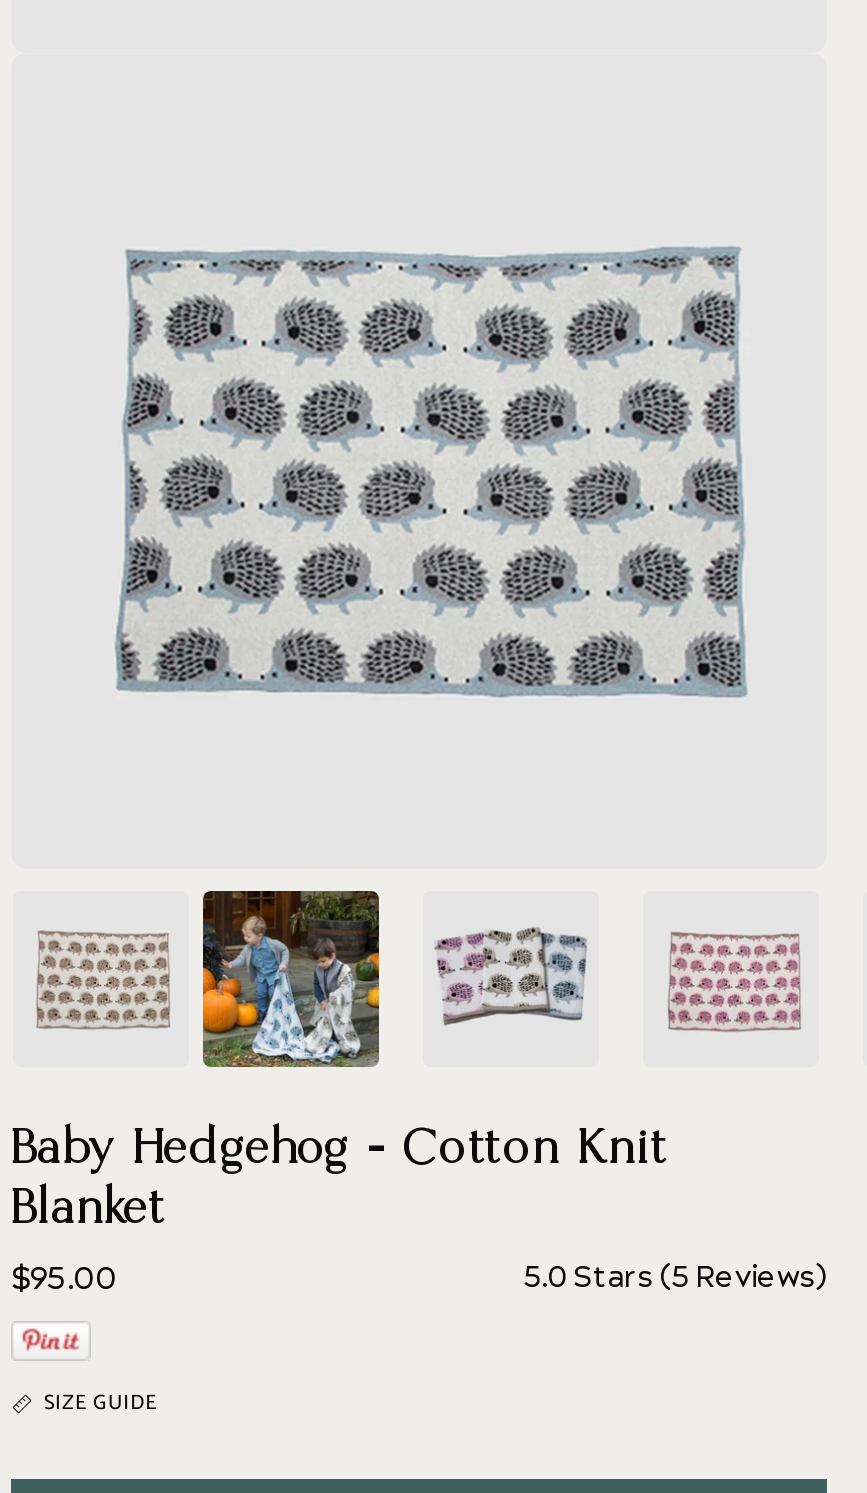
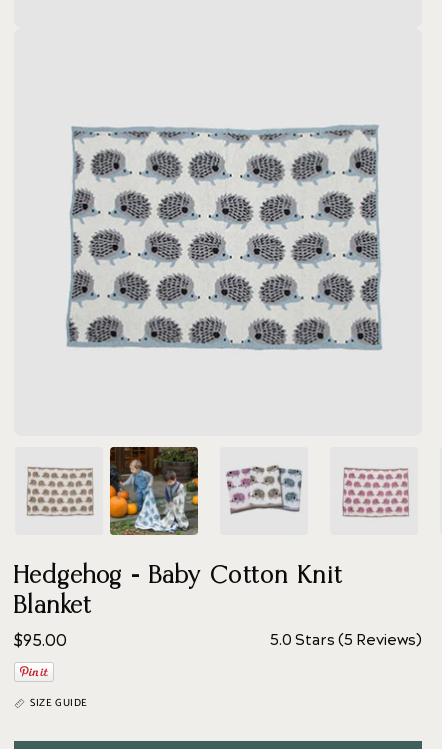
- Baby Hedgehog - Cotton Knit
+ Hedgehog - Baby Cotton Knit
